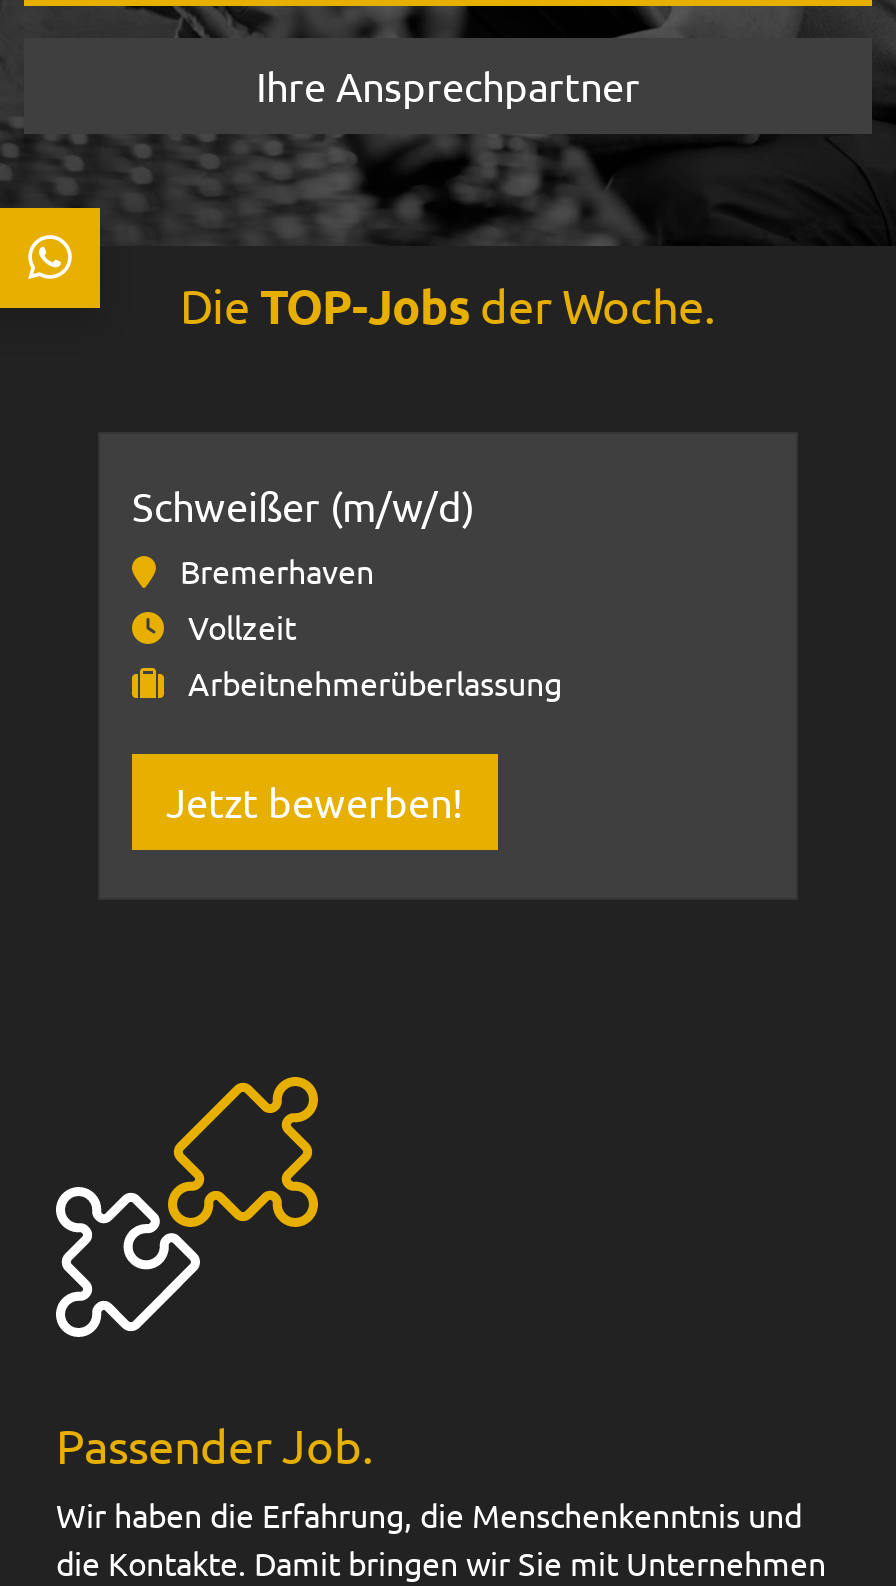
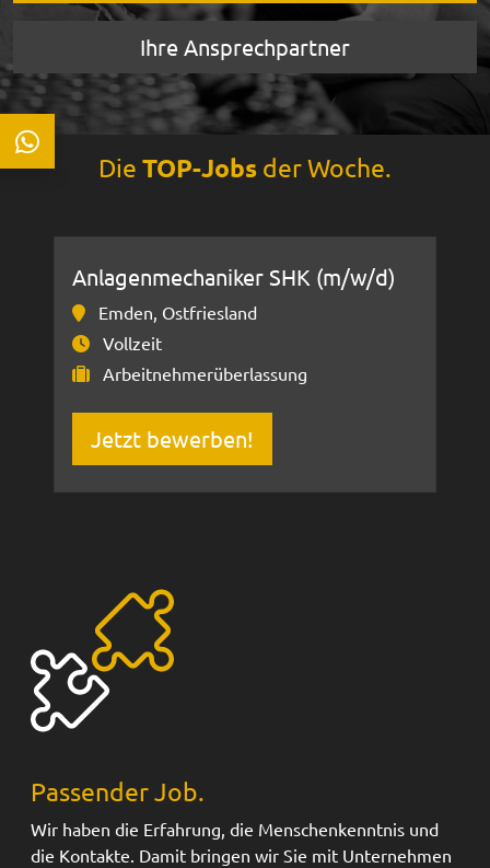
- Schweißer (m/w/d)
- Bremerhaven
+ Anlagenmechaniker SHK (m/w/d)
+ Emden, Ostfriesland
